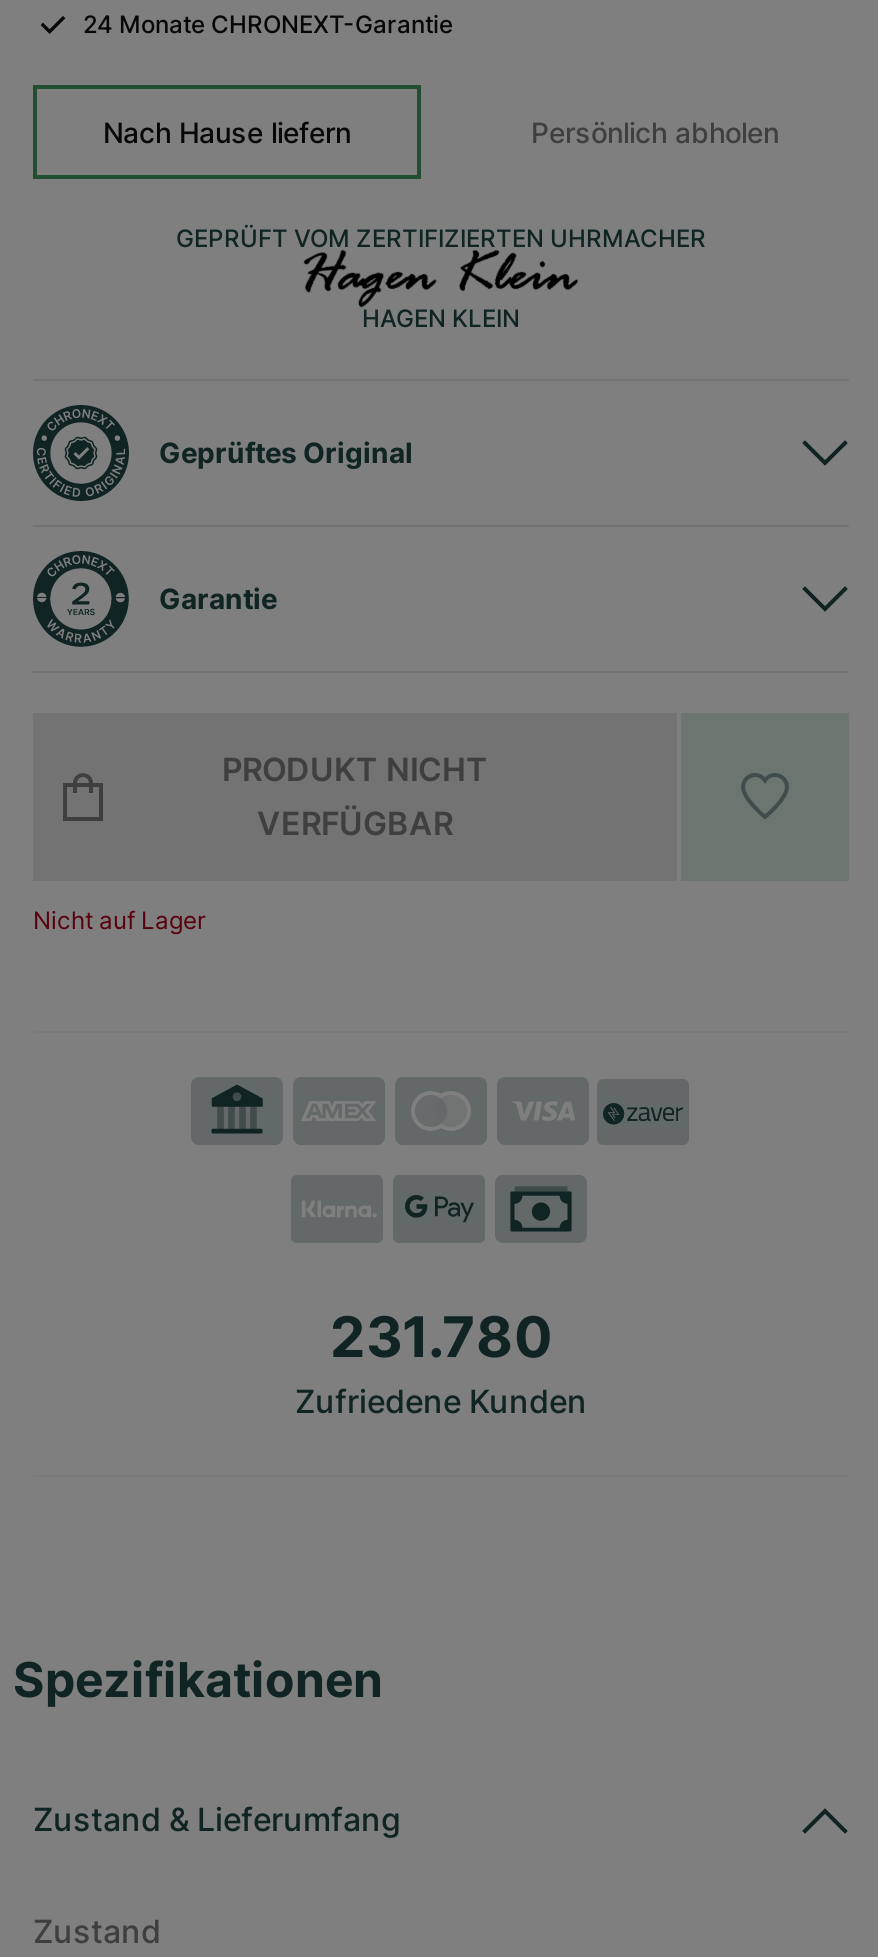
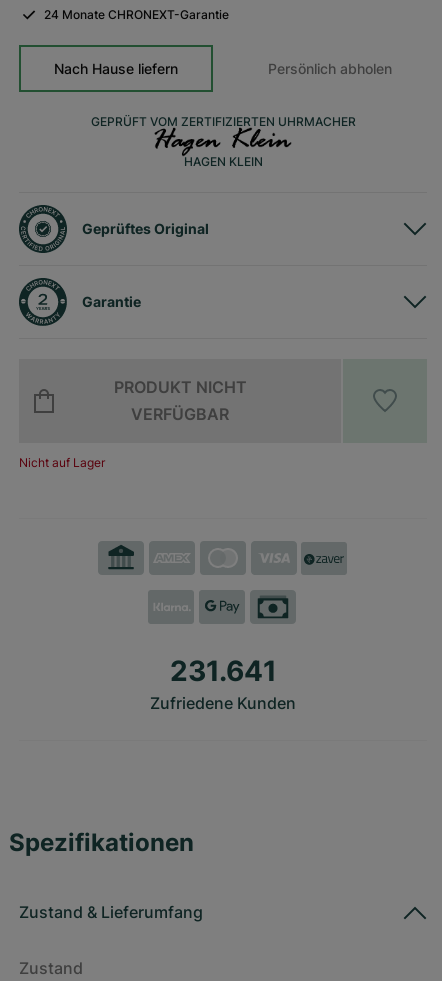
- 231.780
+ 231.641
